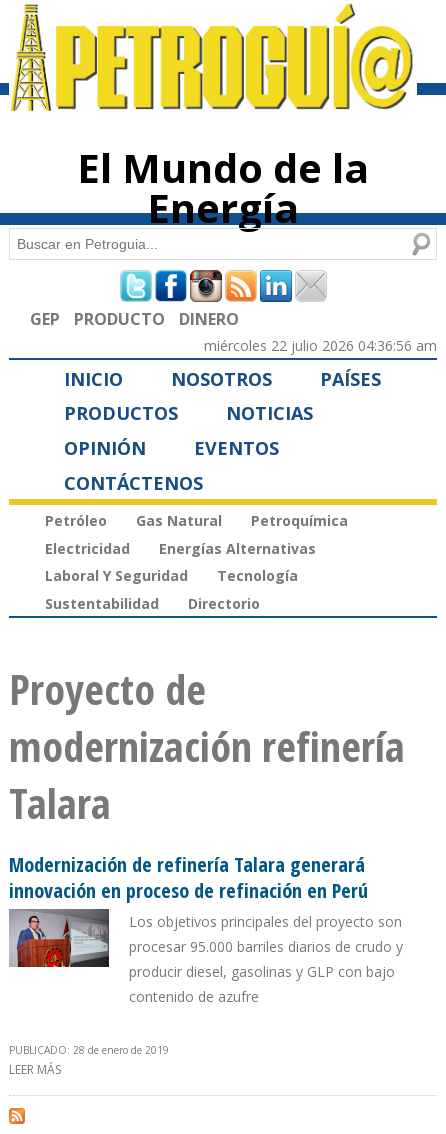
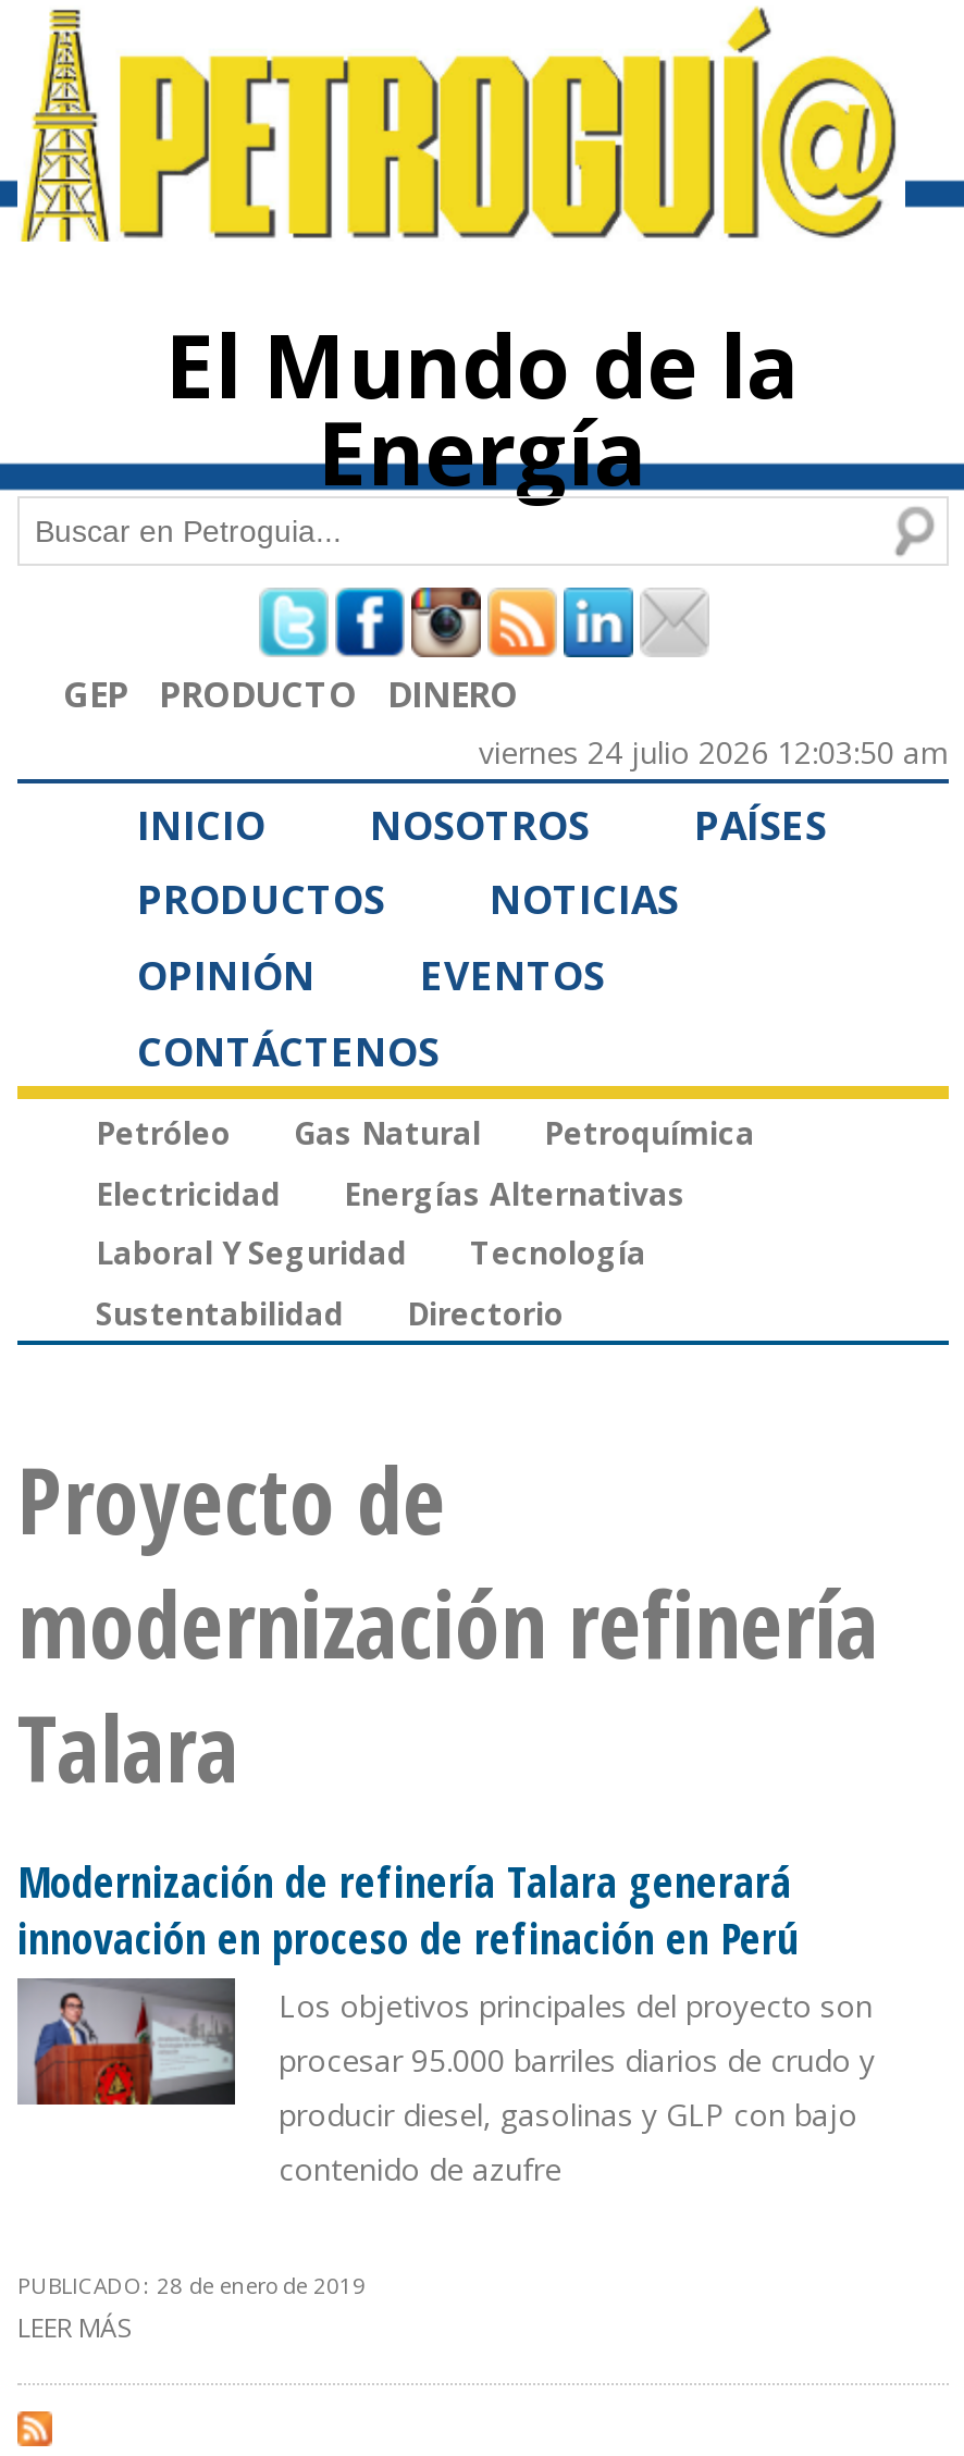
- miércoles 22 julio 2026 04:36:56 am
+ viernes 24 julio 2026 12:03:50 am
